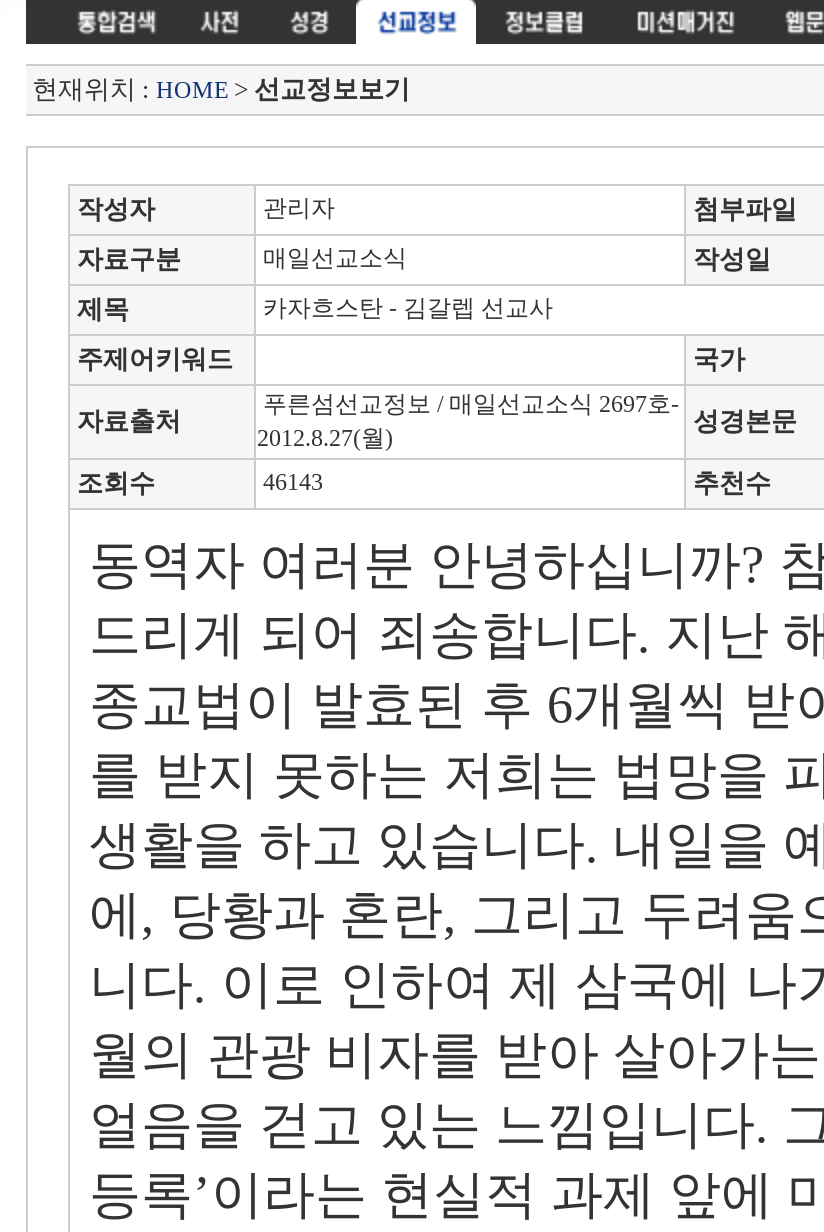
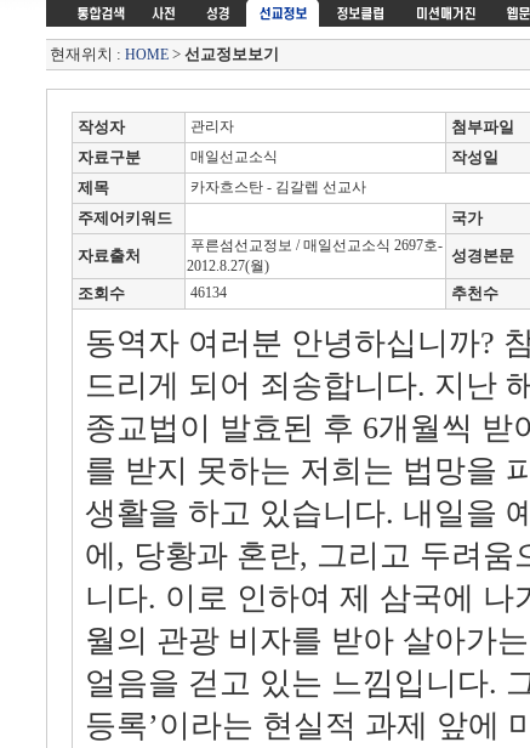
- 46143
+ 46134
